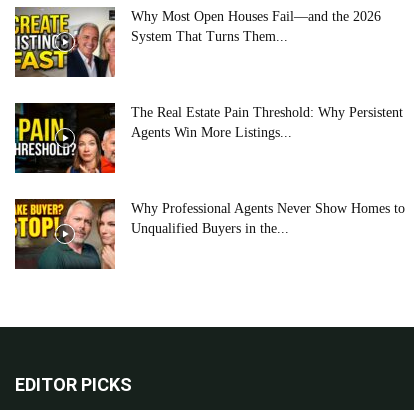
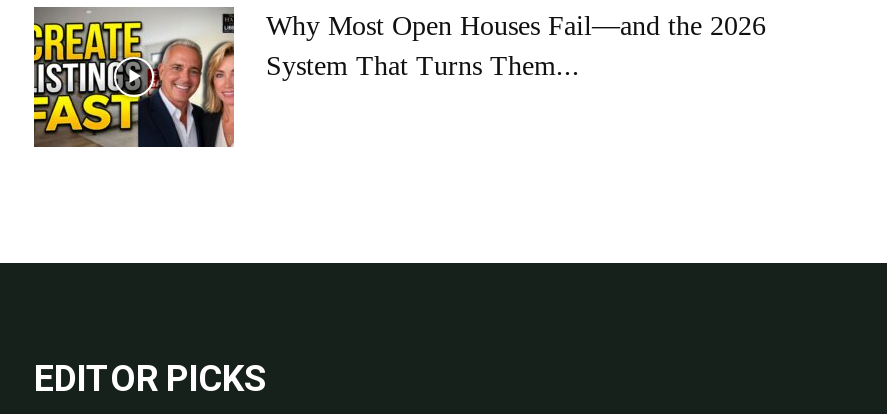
- [image]
- The Real Estate Pain Threshold: Why Persistent
- Agents Win More Listings...

- [image]
- Why Professional Agents Never Show Homes to
- Unqualified Buyers in the...
